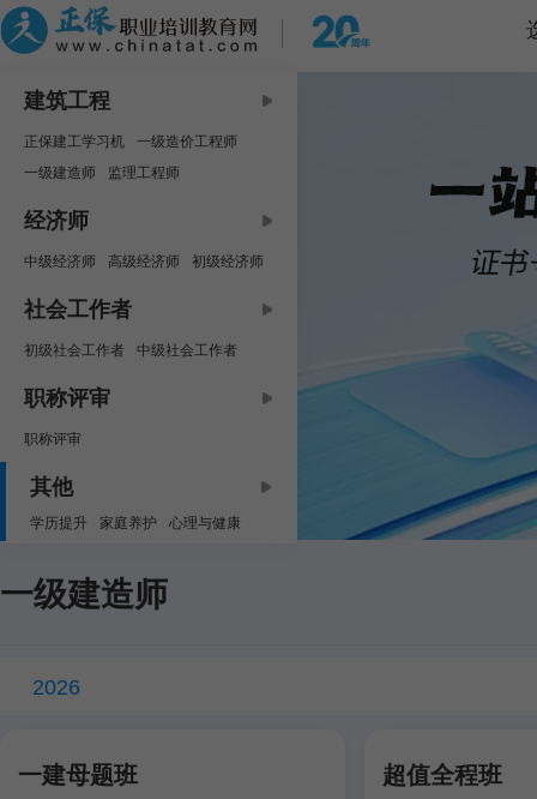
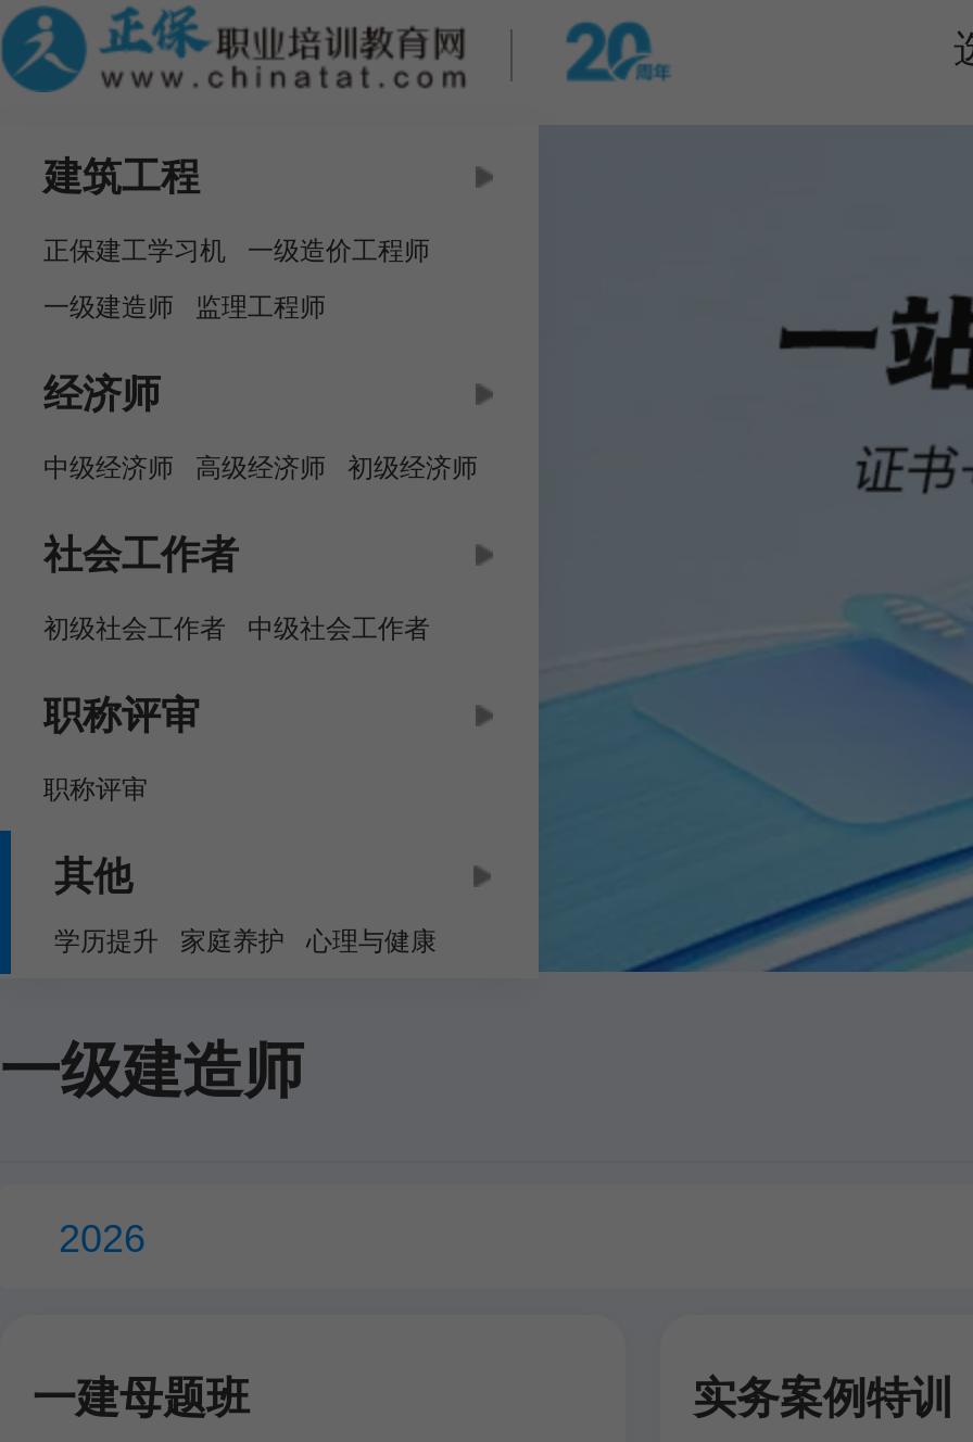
- 超值全程班
+ 实务案例特训
